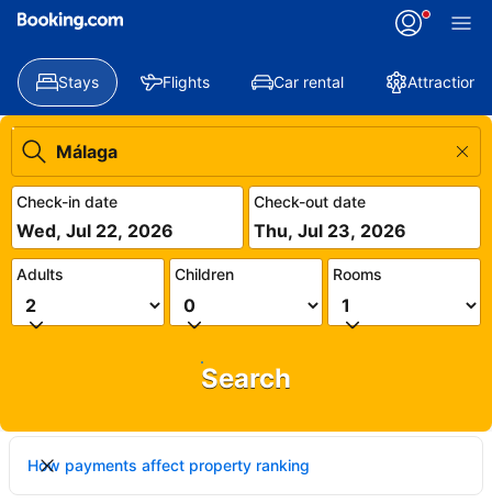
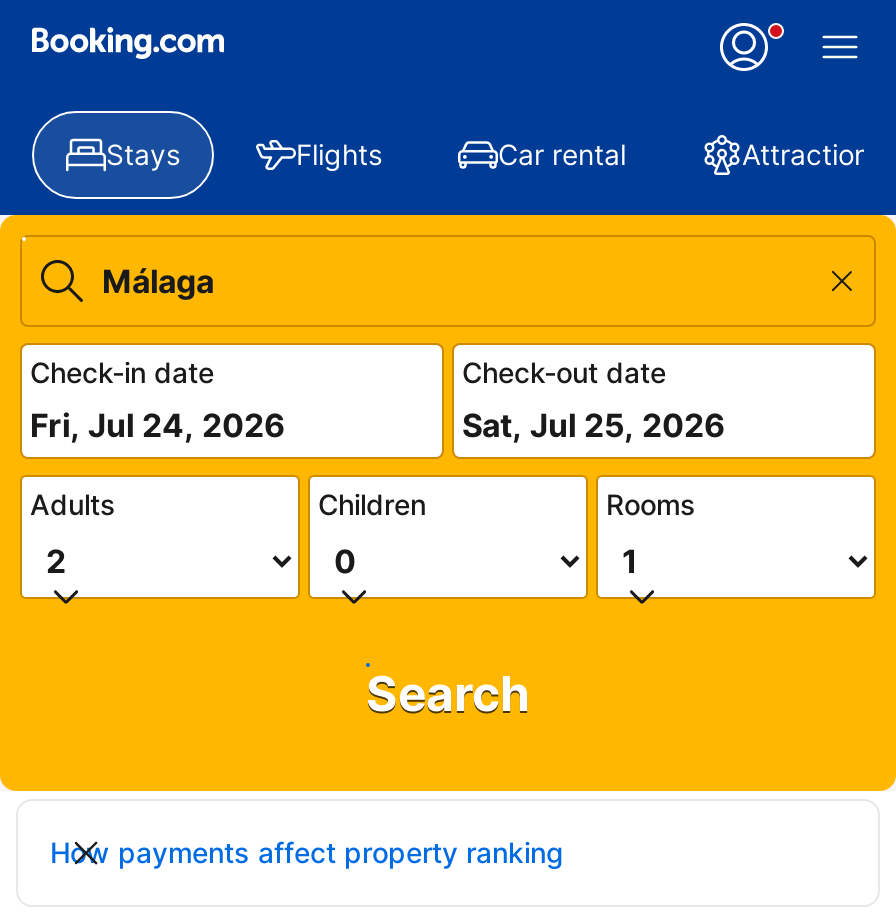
- Wed, Jul 22, 2026
+ Fri, Jul 24, 2026

- Thu, Jul 23, 2026
+ Sat, Jul 25, 2026
